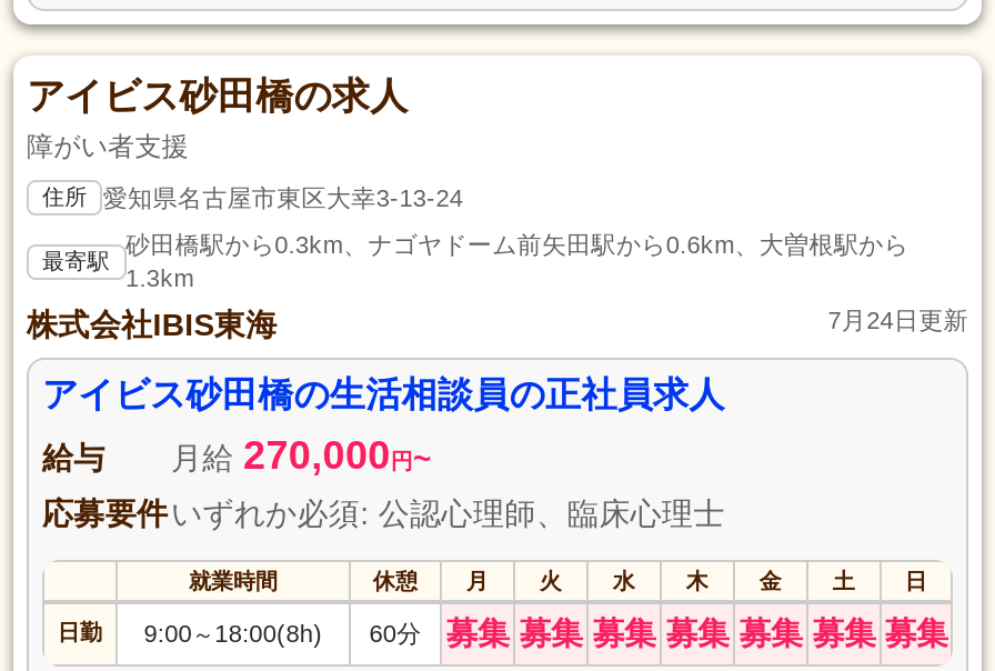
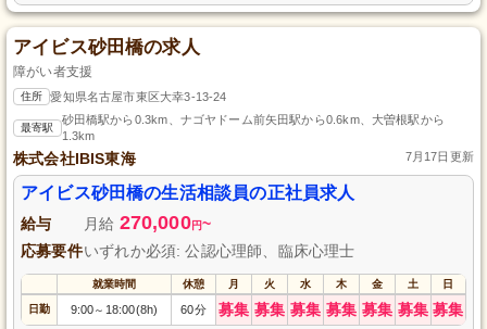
- 7月24日更新
+ 7月17日更新
